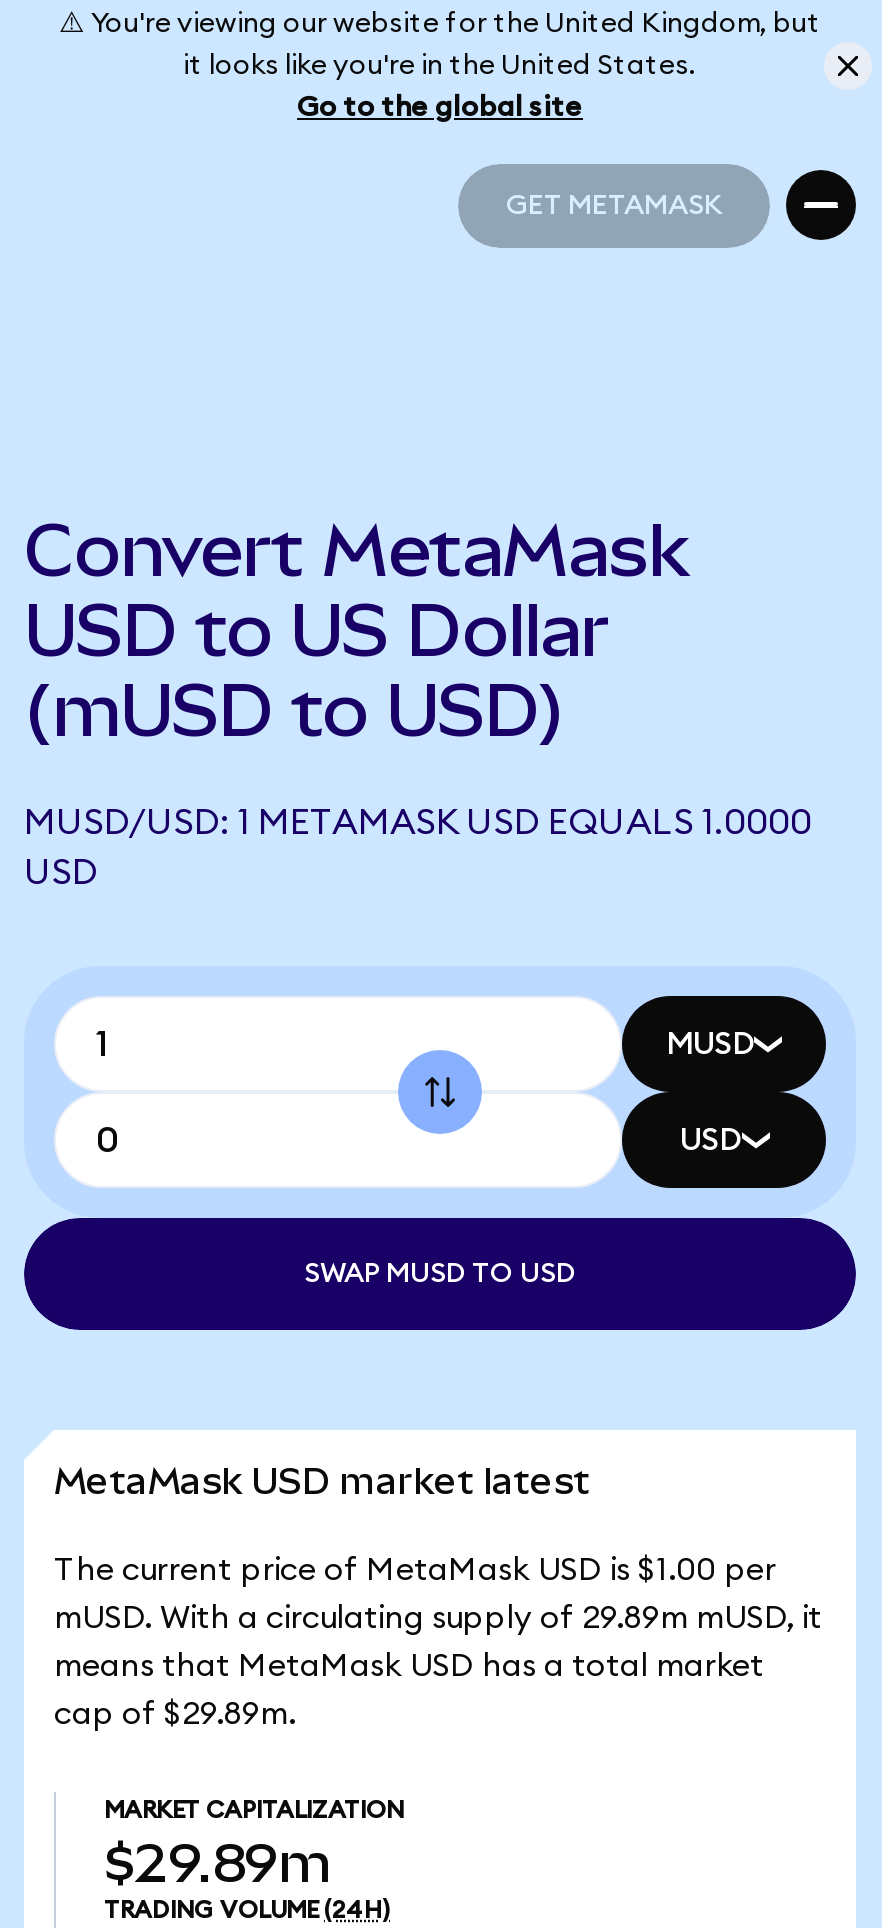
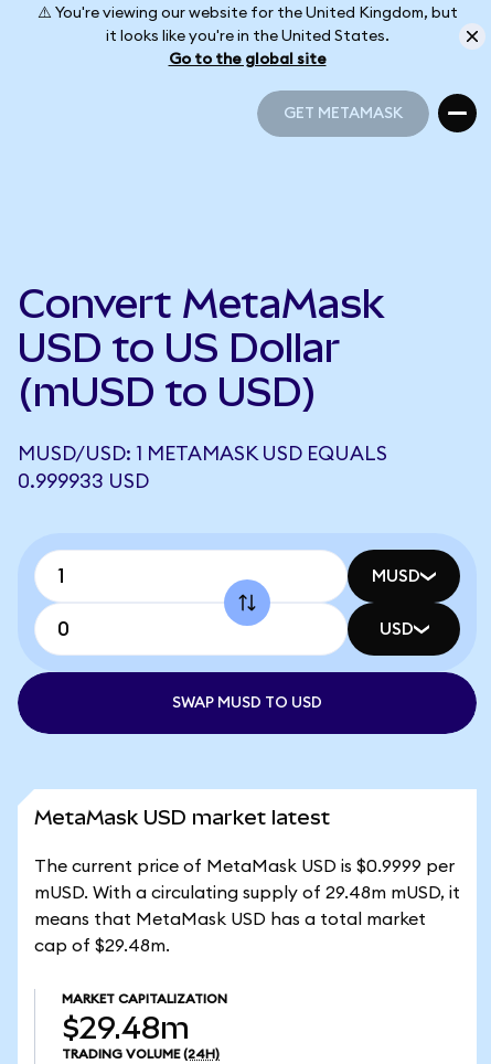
- MUSD/USD: 1 METAMASK USD EQUALS 1.0000
- USD
+ MUSD/USD: 1 METAMASK USD EQUALS
+ 0.999933 USD

- The current price of MetaMask USD is $1.00 per
+ The current price of MetaMask USD is $0.9999 per

- mUSD. With a circulating supply of 29.89m mUSD, it
+ mUSD. With a circulating supply of 29.48m mUSD, it

- cap of $29.89m.
+ cap of $29.48m.

- $29.89m
+ $29.48m
